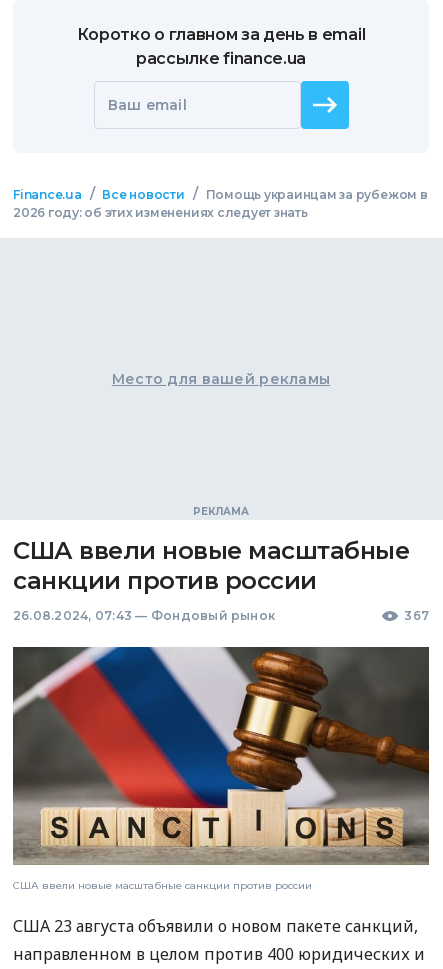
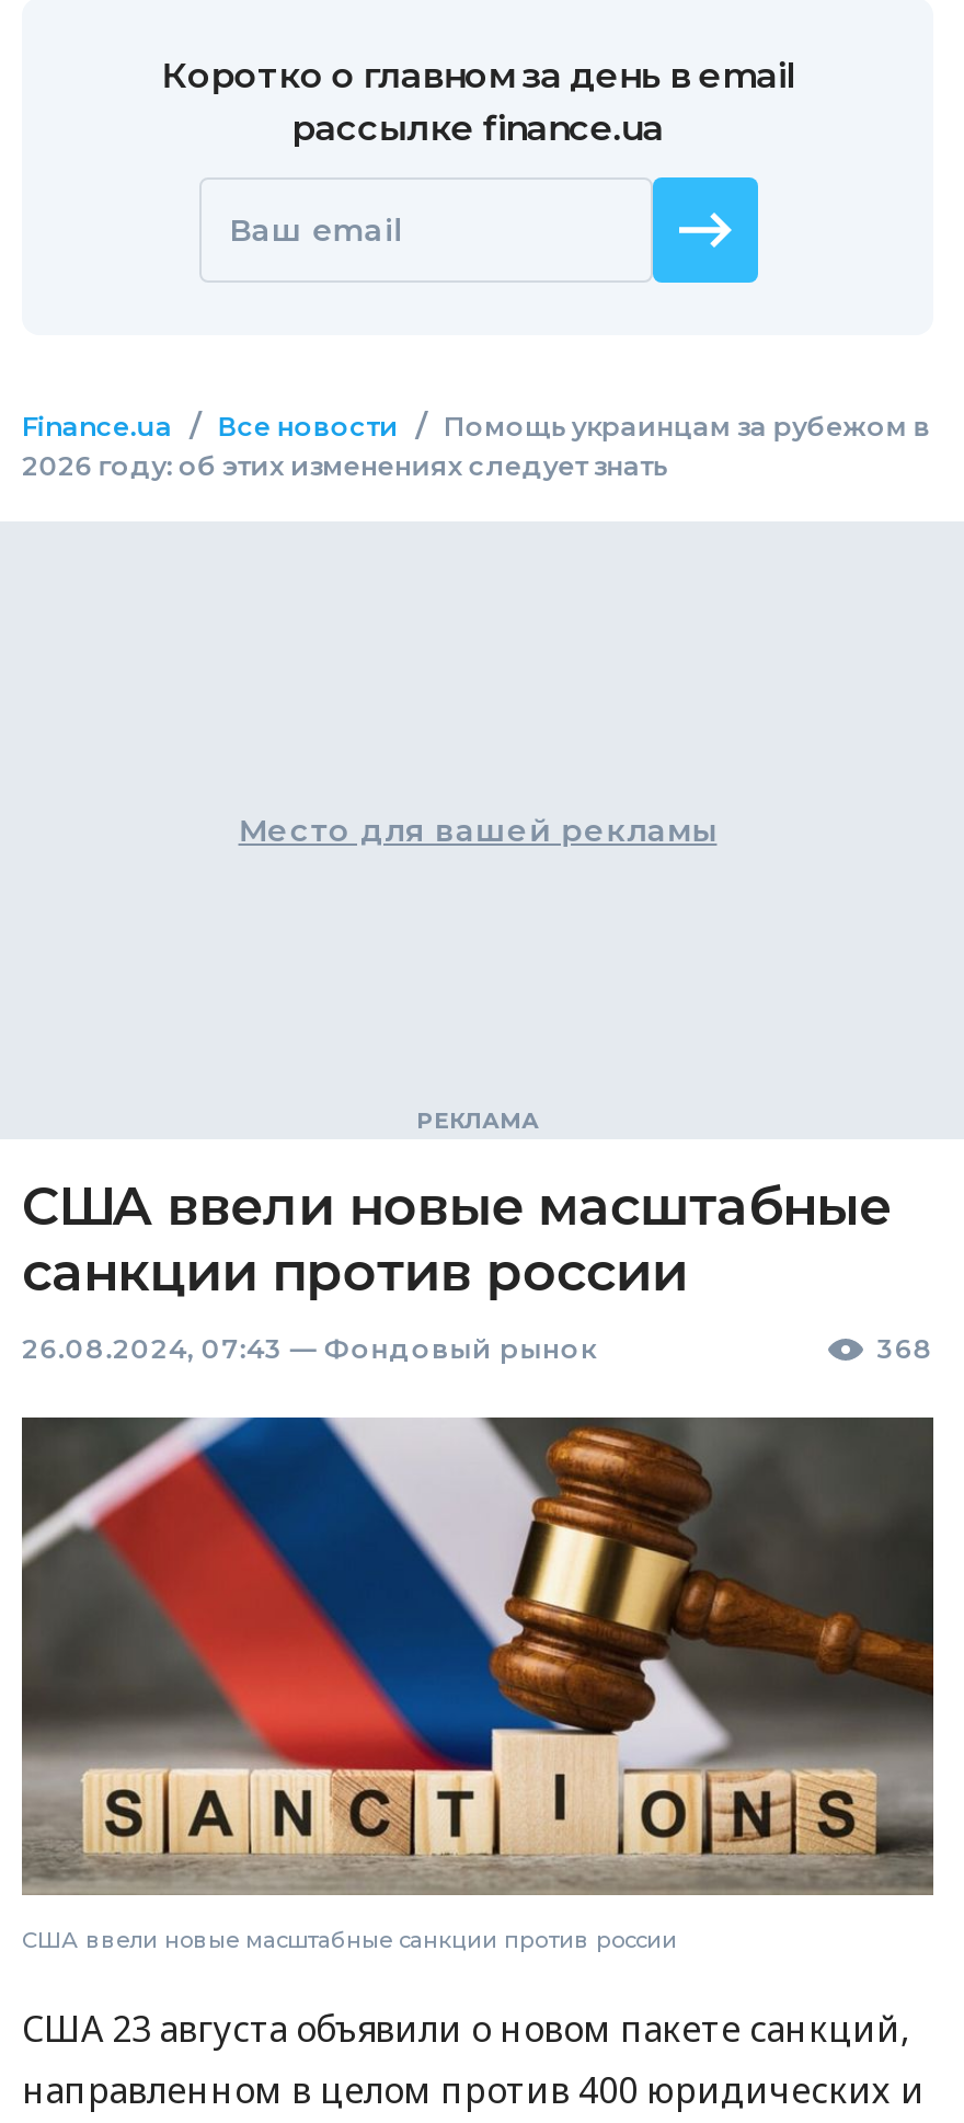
- 367
+ 368
